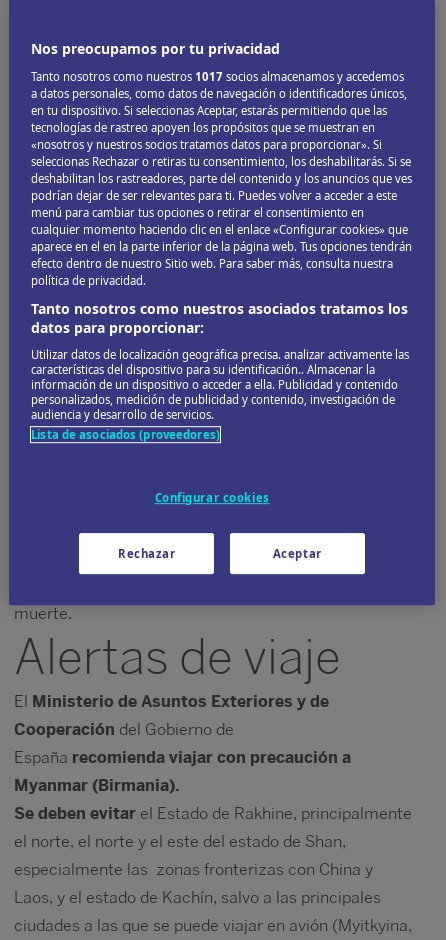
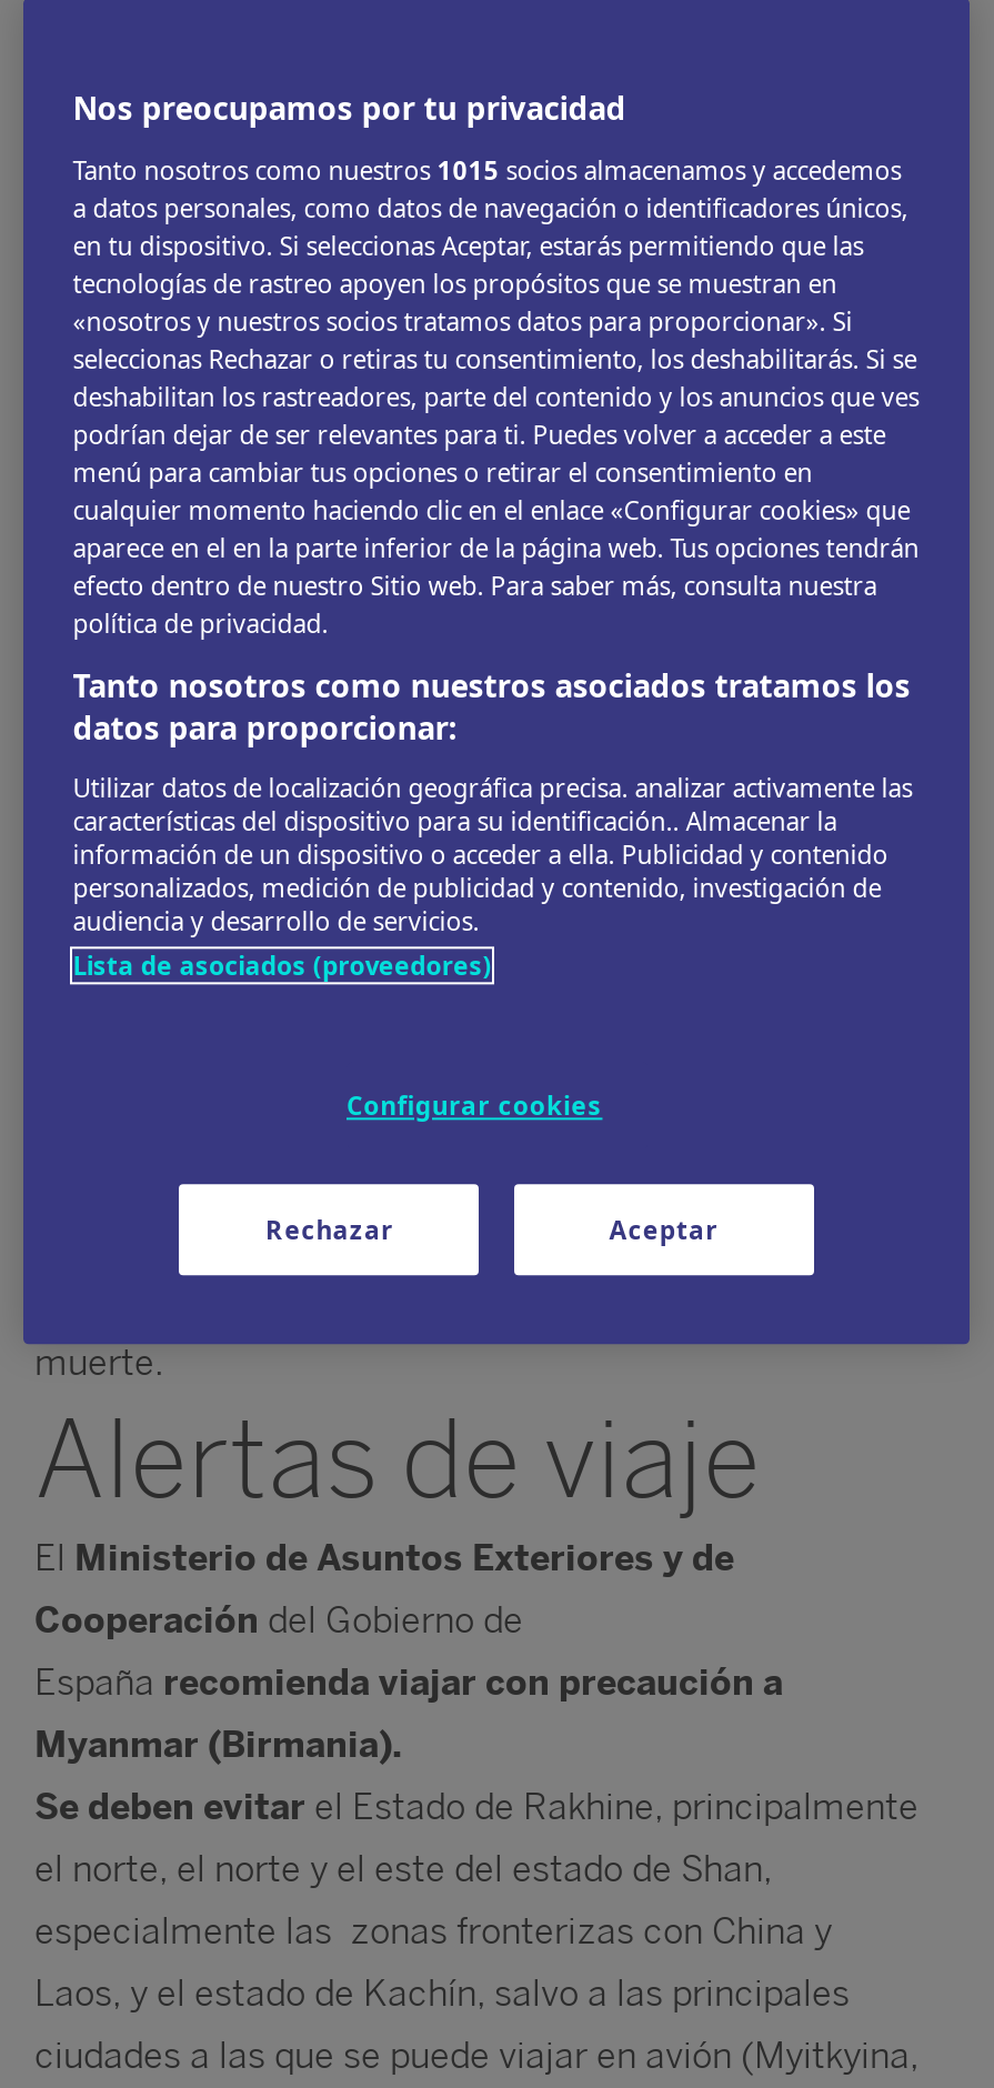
- Tanto nosotros como nuestros 1017 socios almacenamos y accedemos
+ Tanto nosotros como nuestros 1015 socios almacenamos y accedemos
